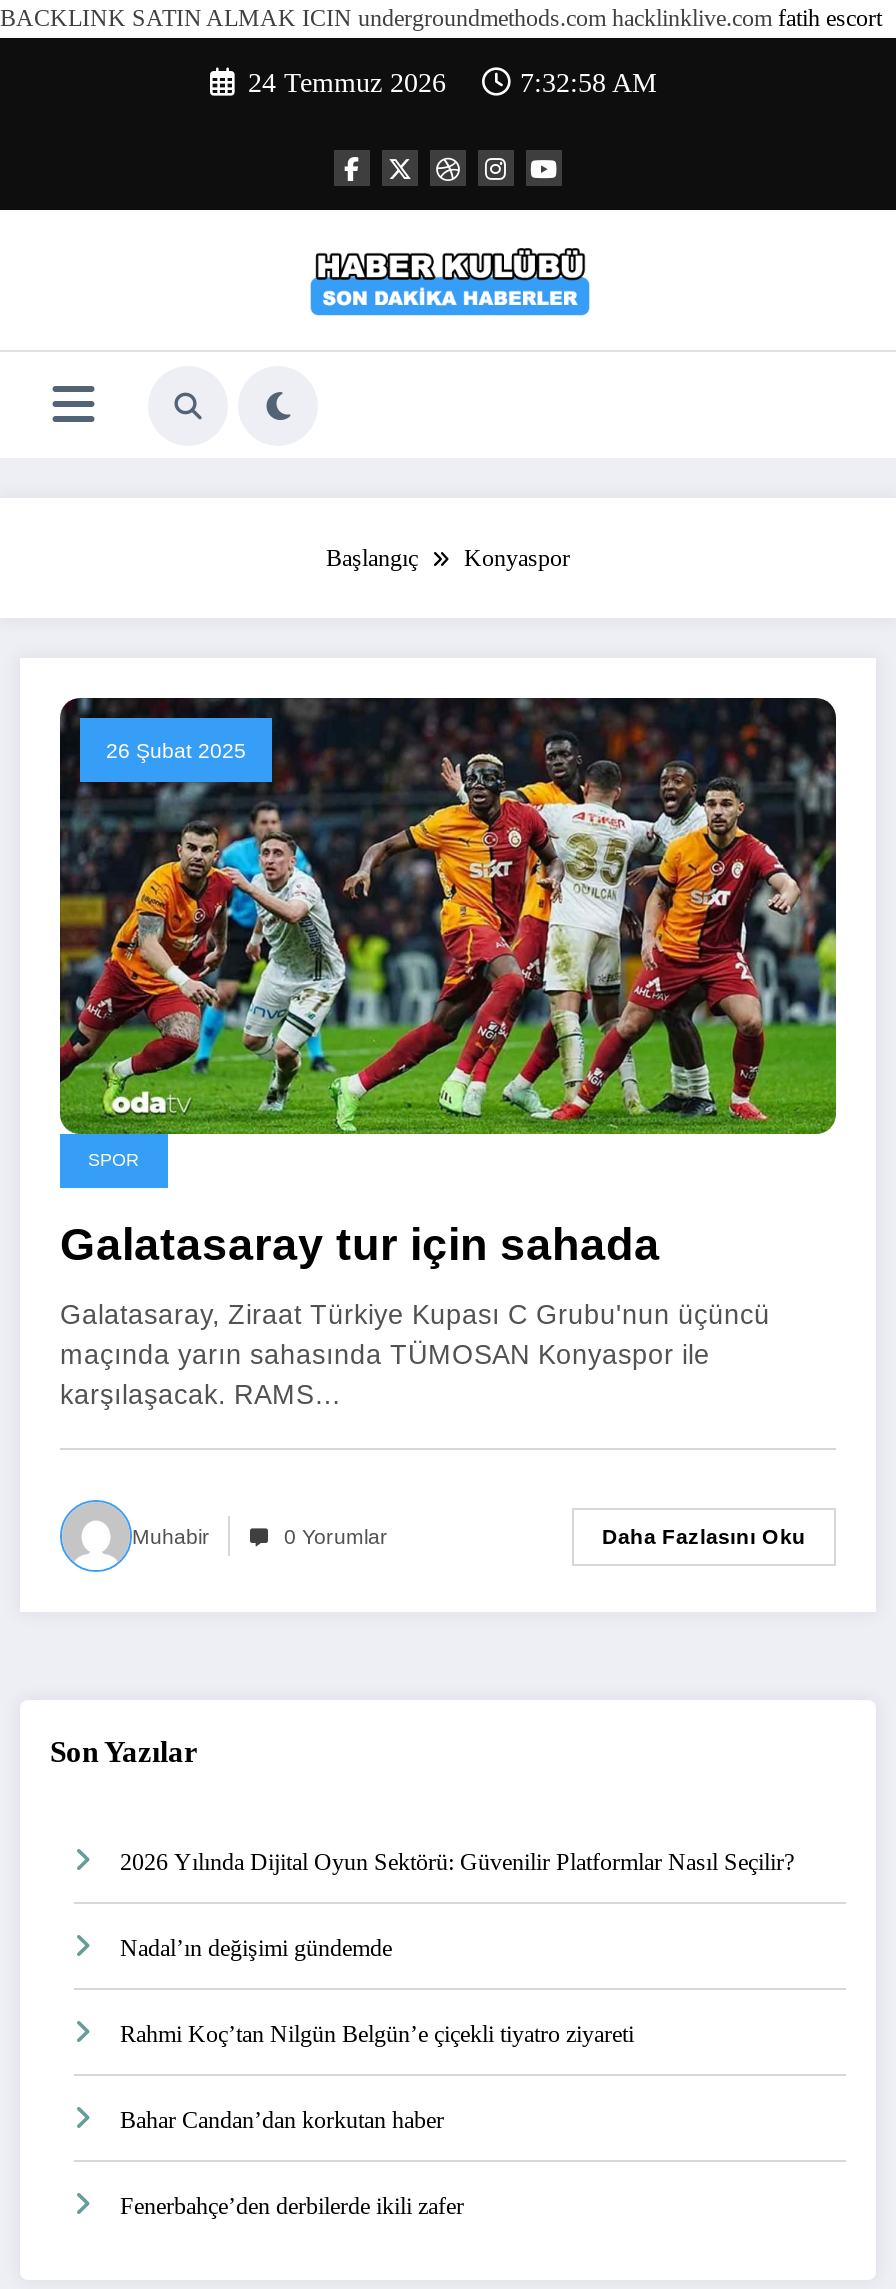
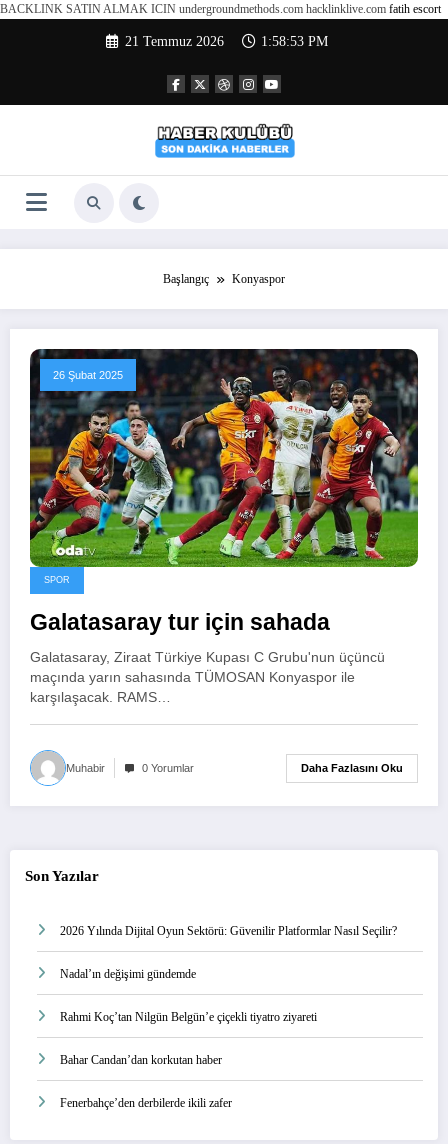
- 24 Temmuz 2026
- 7:32:58 AM
+ 21 Temmuz 2026
+ 1:58:53 PM
